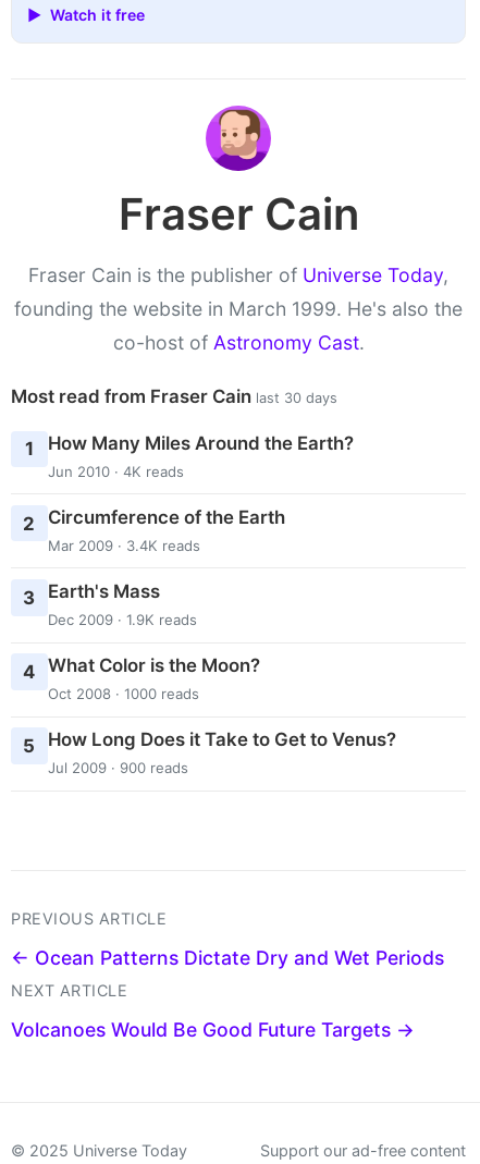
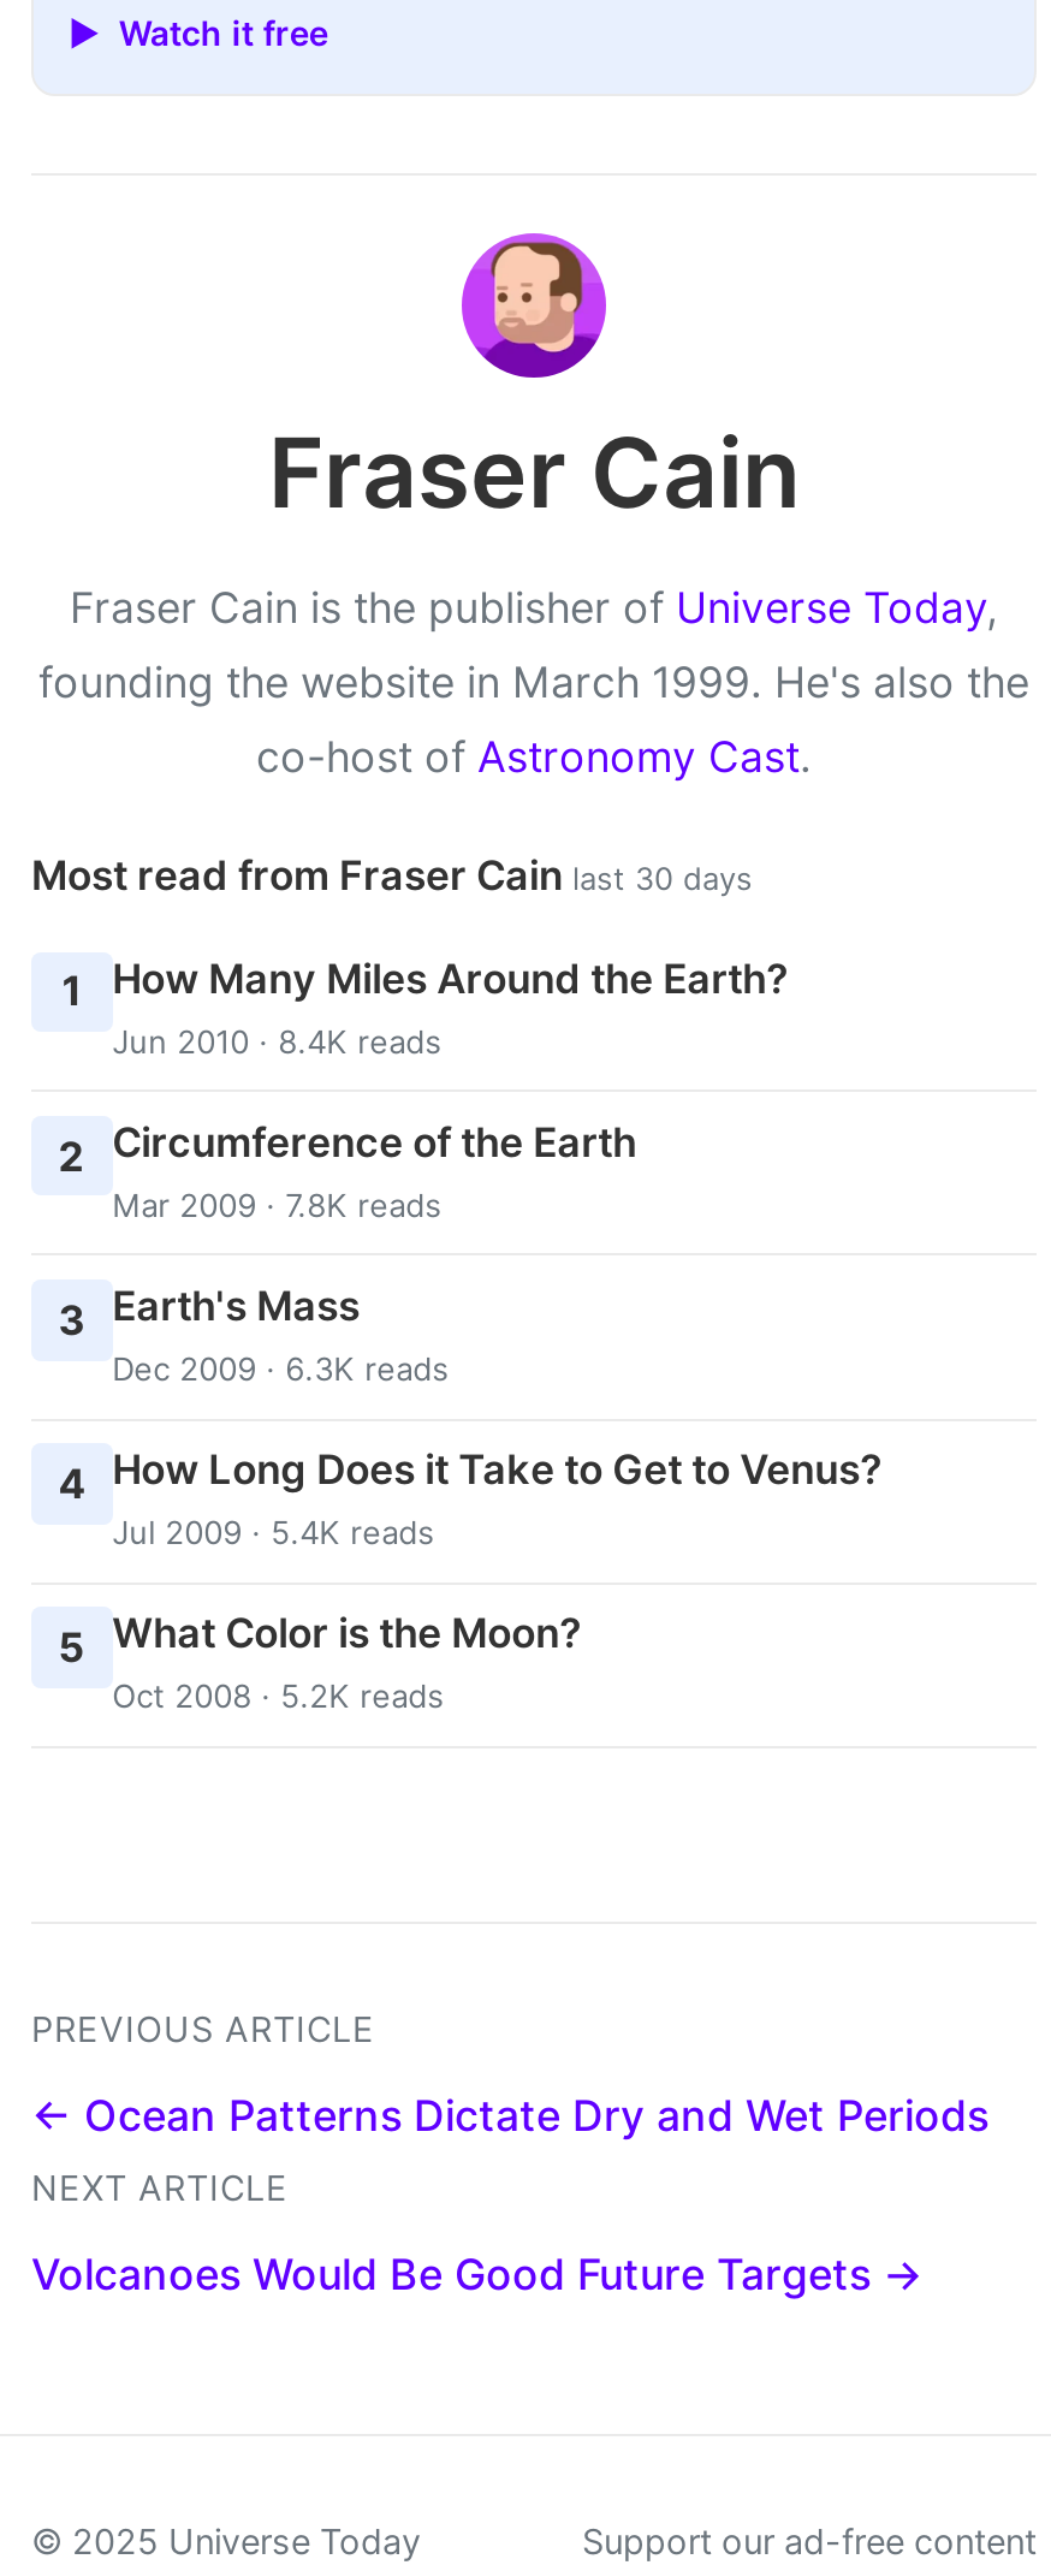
- Jun 2010 · 4K reads
+ Jun 2010 · 8.4K reads

- Mar 2009 · 3.4K reads
+ Mar 2009 · 7.8K reads

- Dec 2009 · 1.9K reads
+ Dec 2009 · 6.3K reads

- 4 What Color is the Moon?
- Oct 2008 · 1000 reads
+ 4 How Long Does it Take to Get to Venus?
+ Jul 2009 · 5.4K reads

- 5 How Long Does it Take to Get to Venus?
- Jul 2009 · 900 reads
+ 5 What Color is the Moon?
+ Oct 2008 · 5.2K reads
